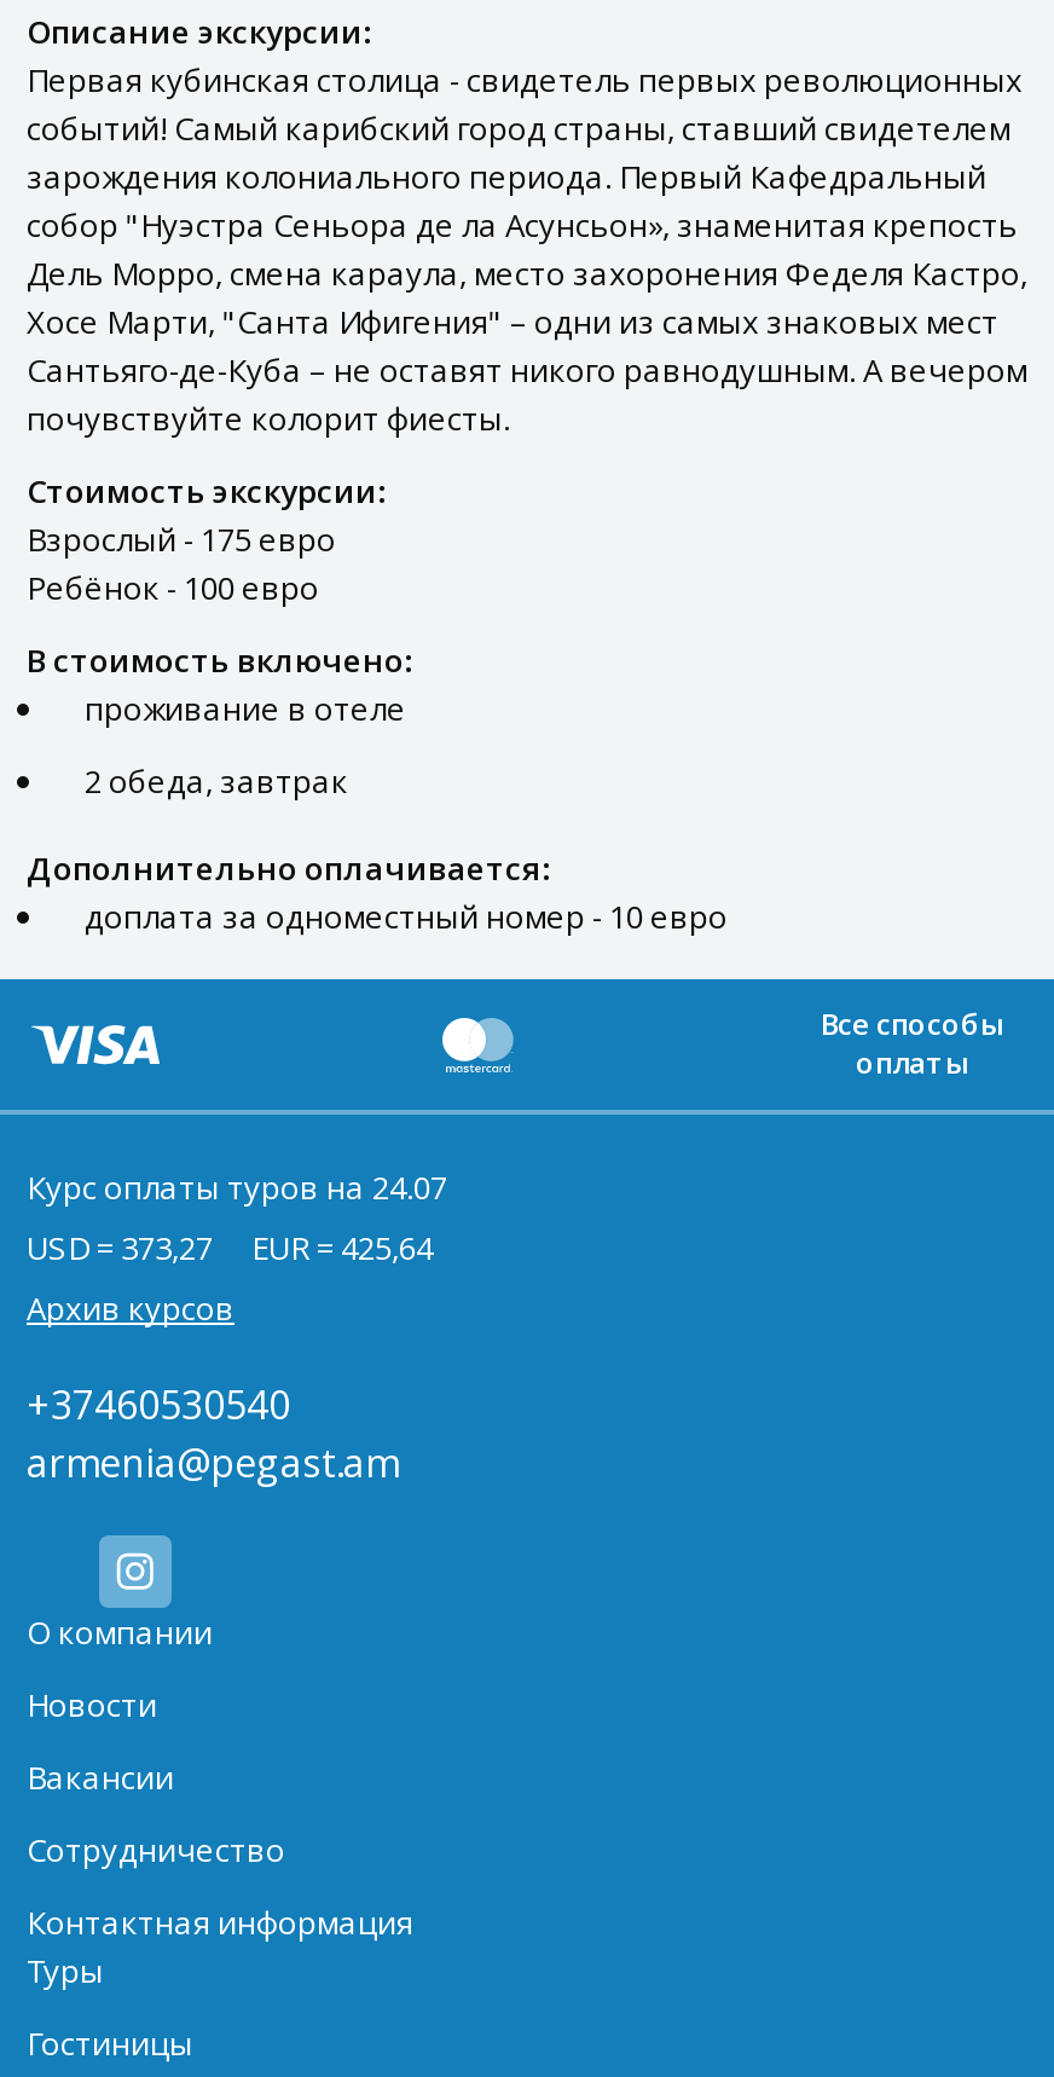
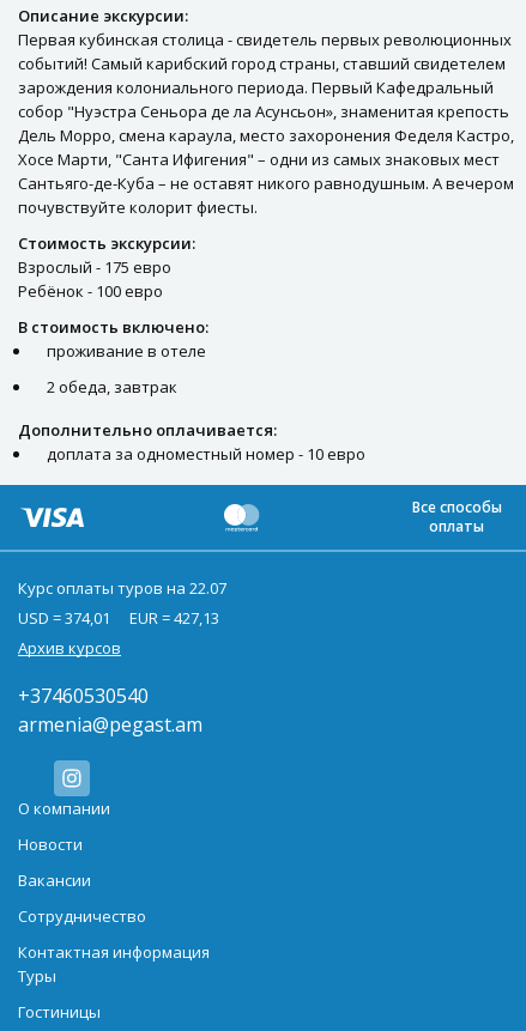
- Курс оплаты туров на 24.07
+ Курс оплаты туров на 22.07

- USD = 373,27
+ USD = 374,01

- EUR = 425,64
+ EUR = 427,13
